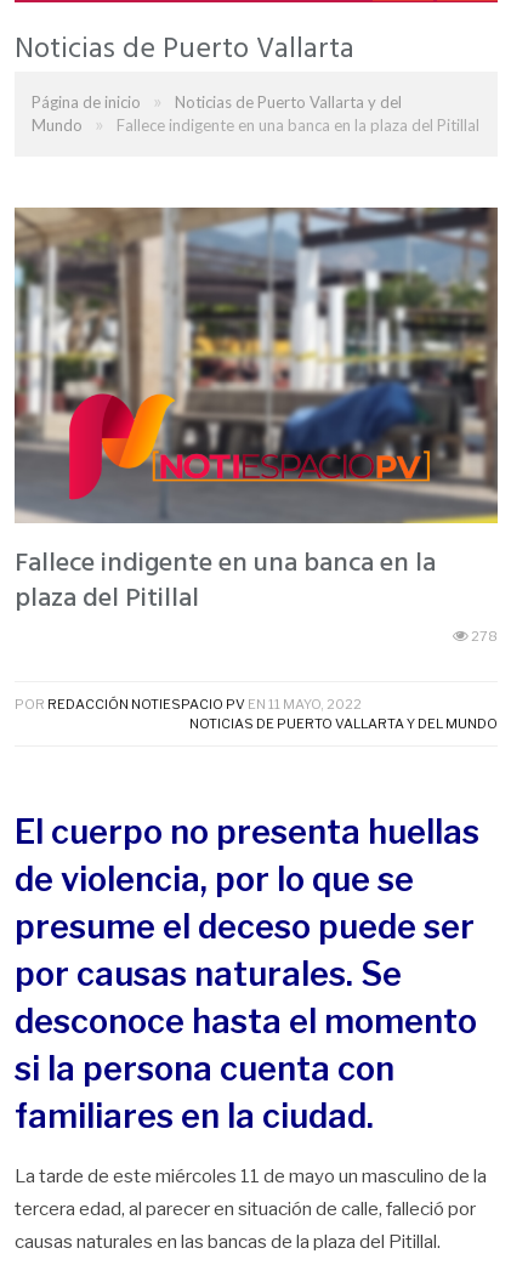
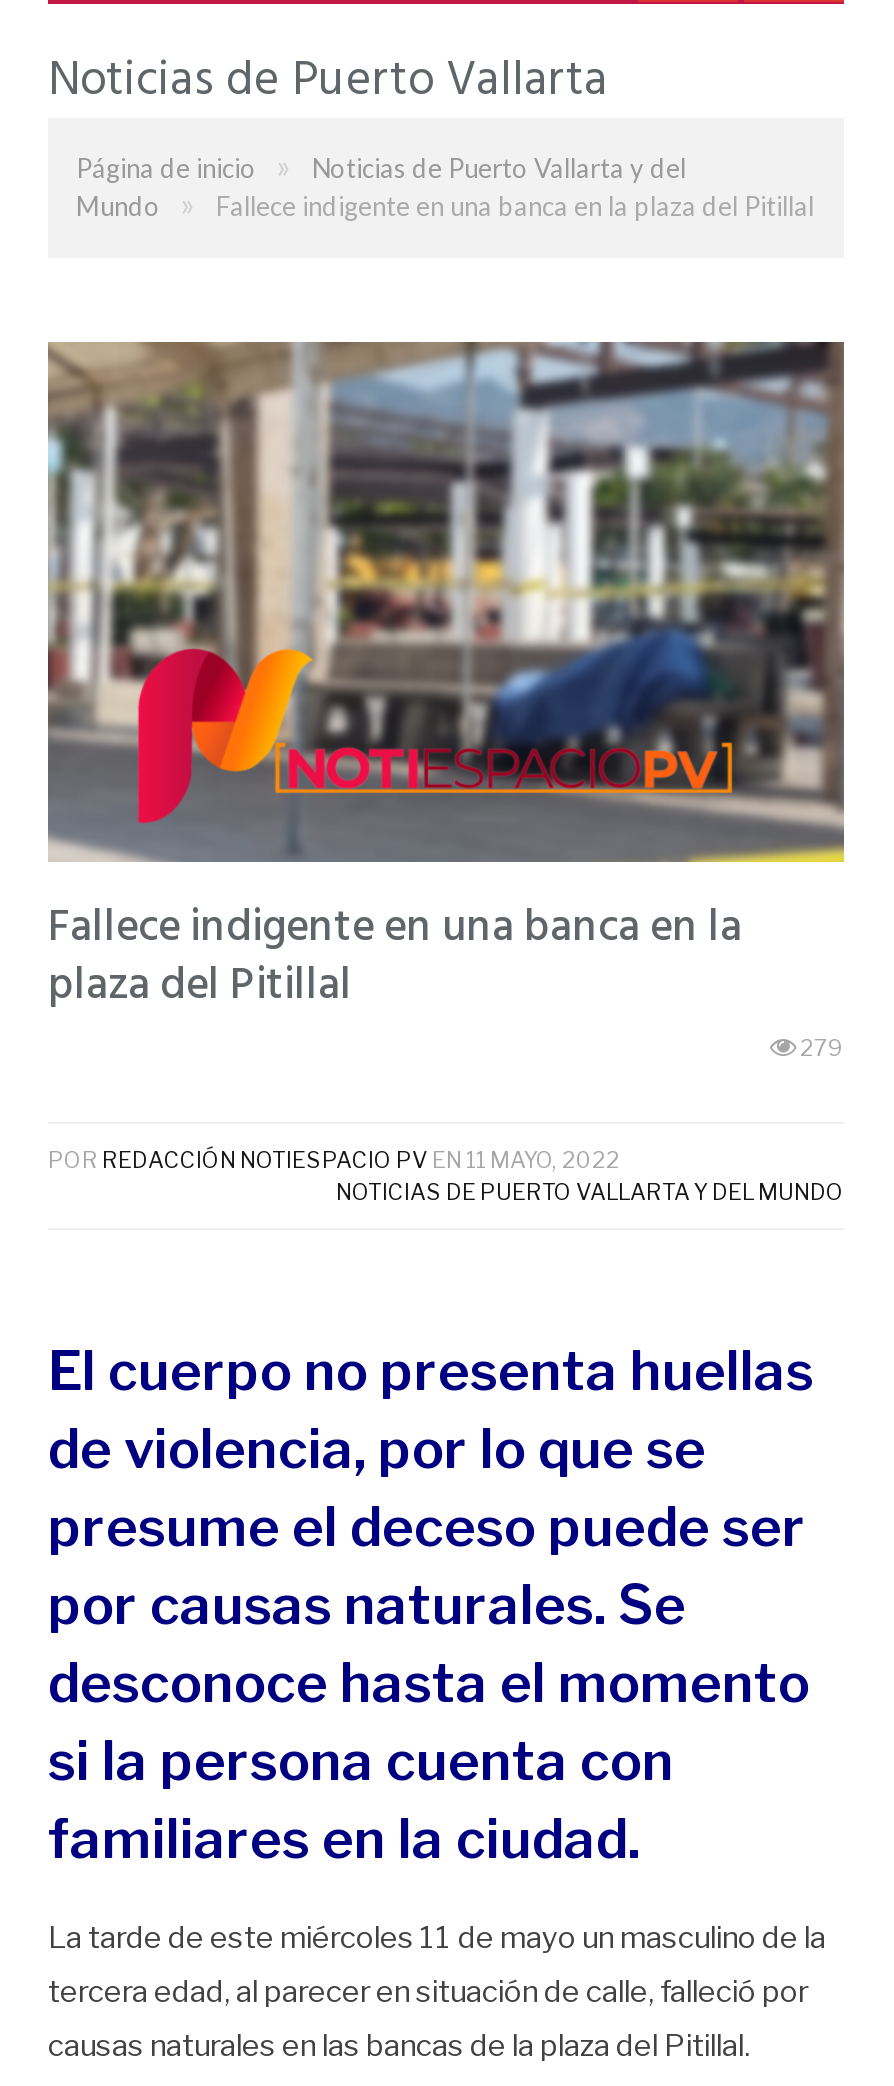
- 278
+ 279
